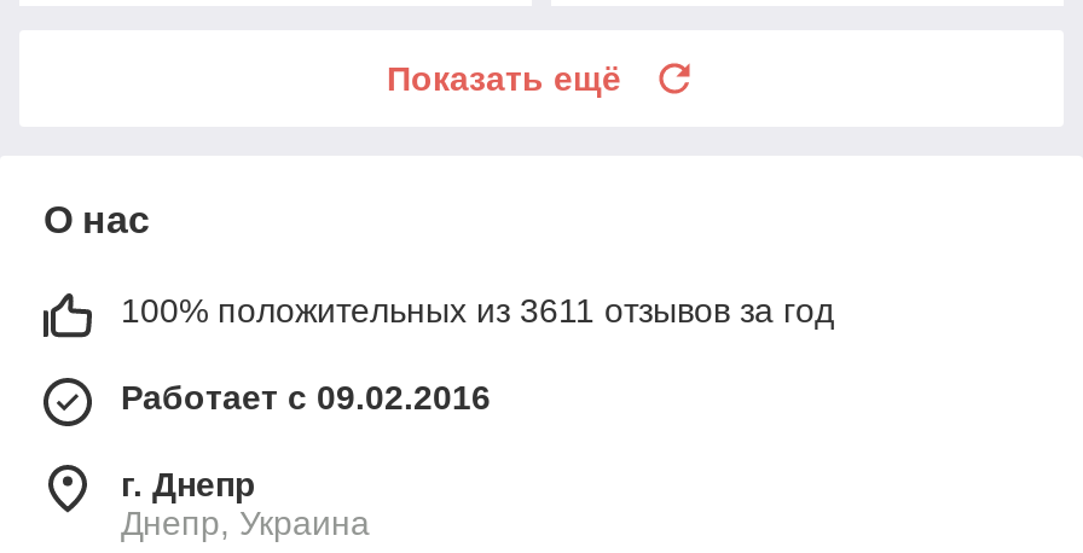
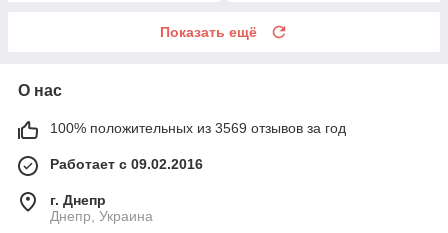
- 100% положительных из 3611 отзывов за год
+ 100% положительных из 3569 отзывов за год
